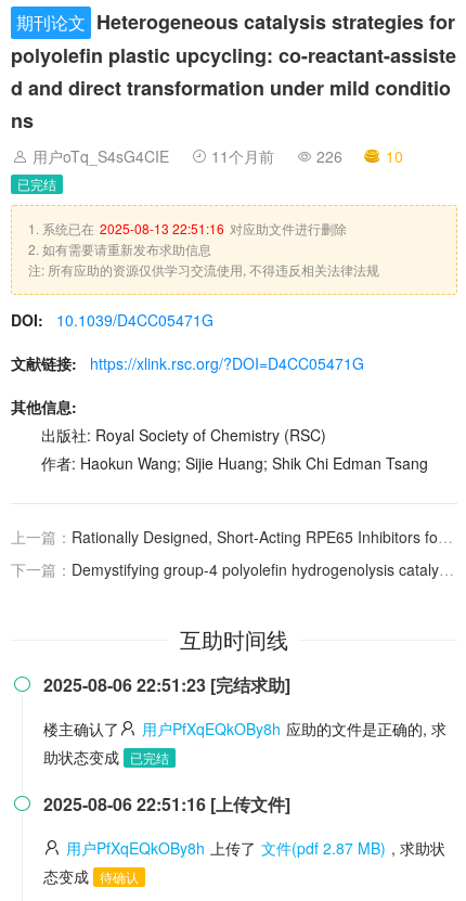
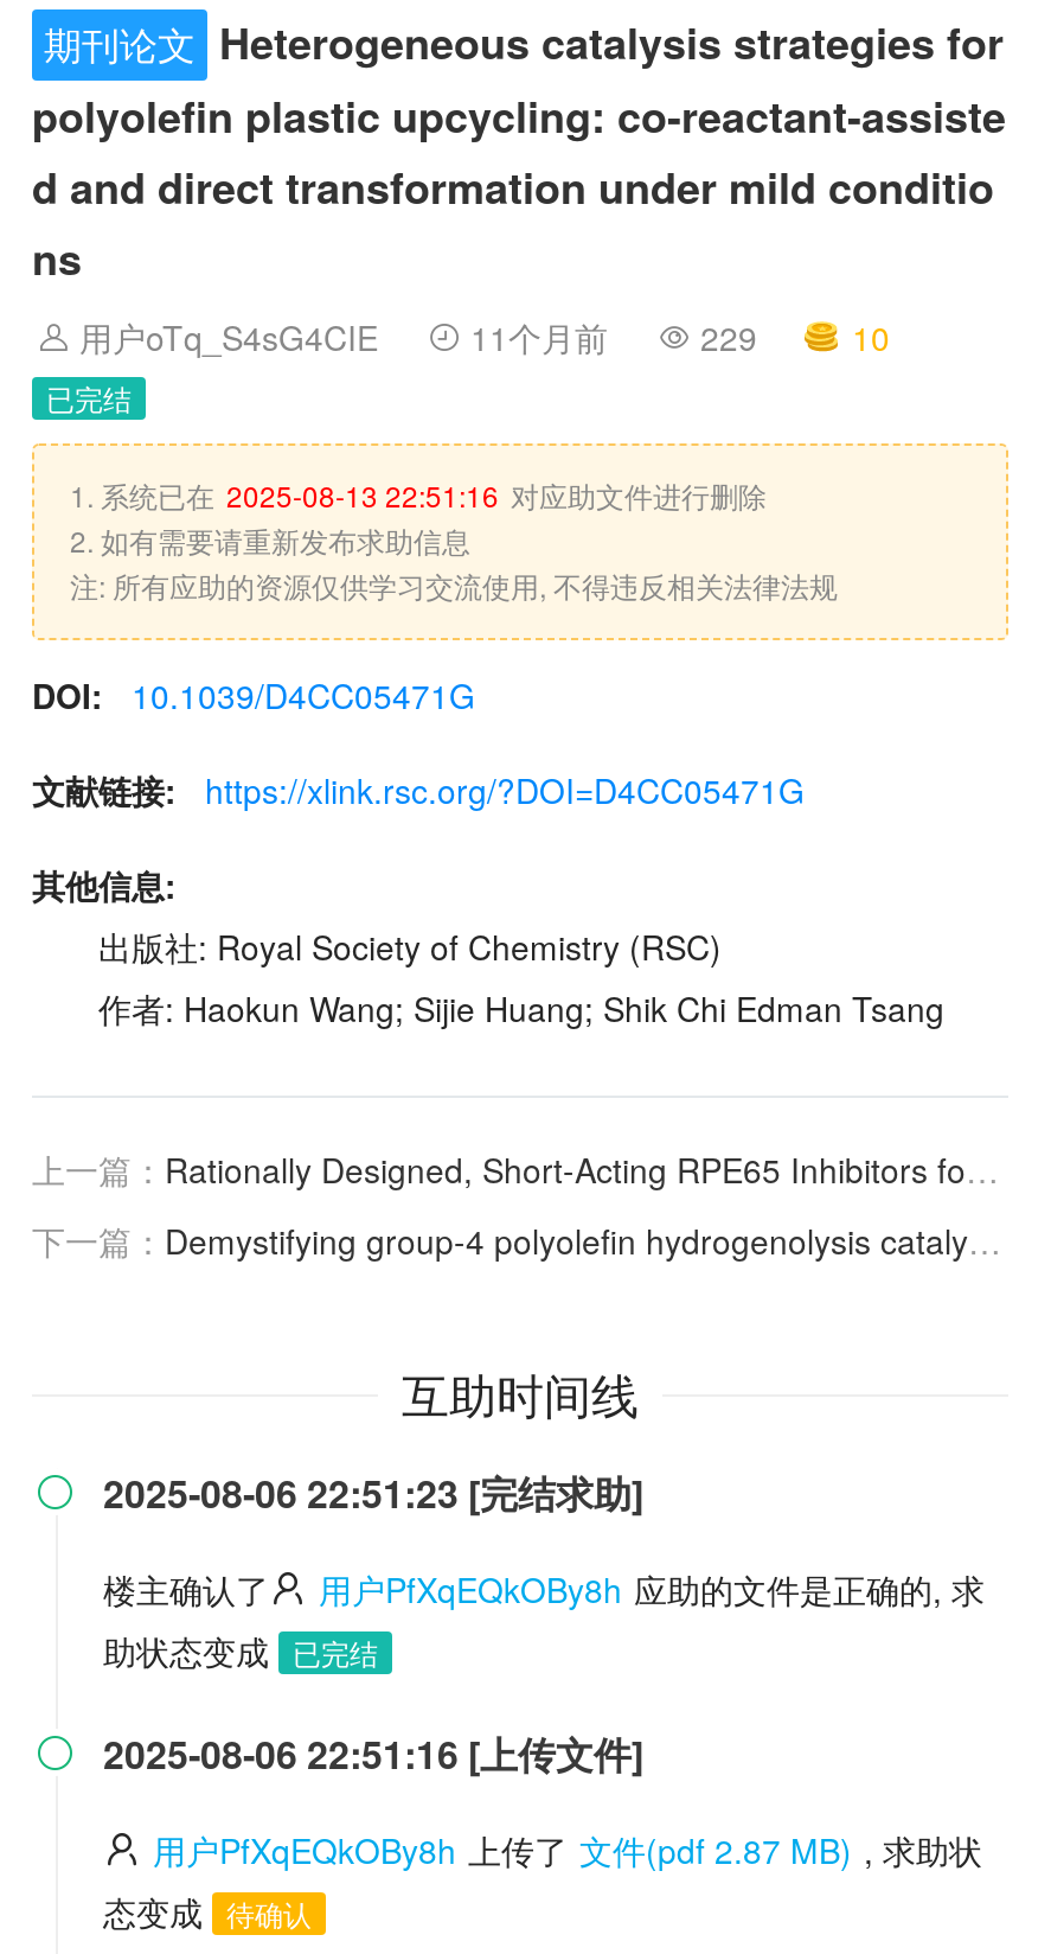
- 用户oTq_S4sG4CIE 11个月前 226 10
+ 用户oTq_S4sG4CIE 11个月前 229 10
